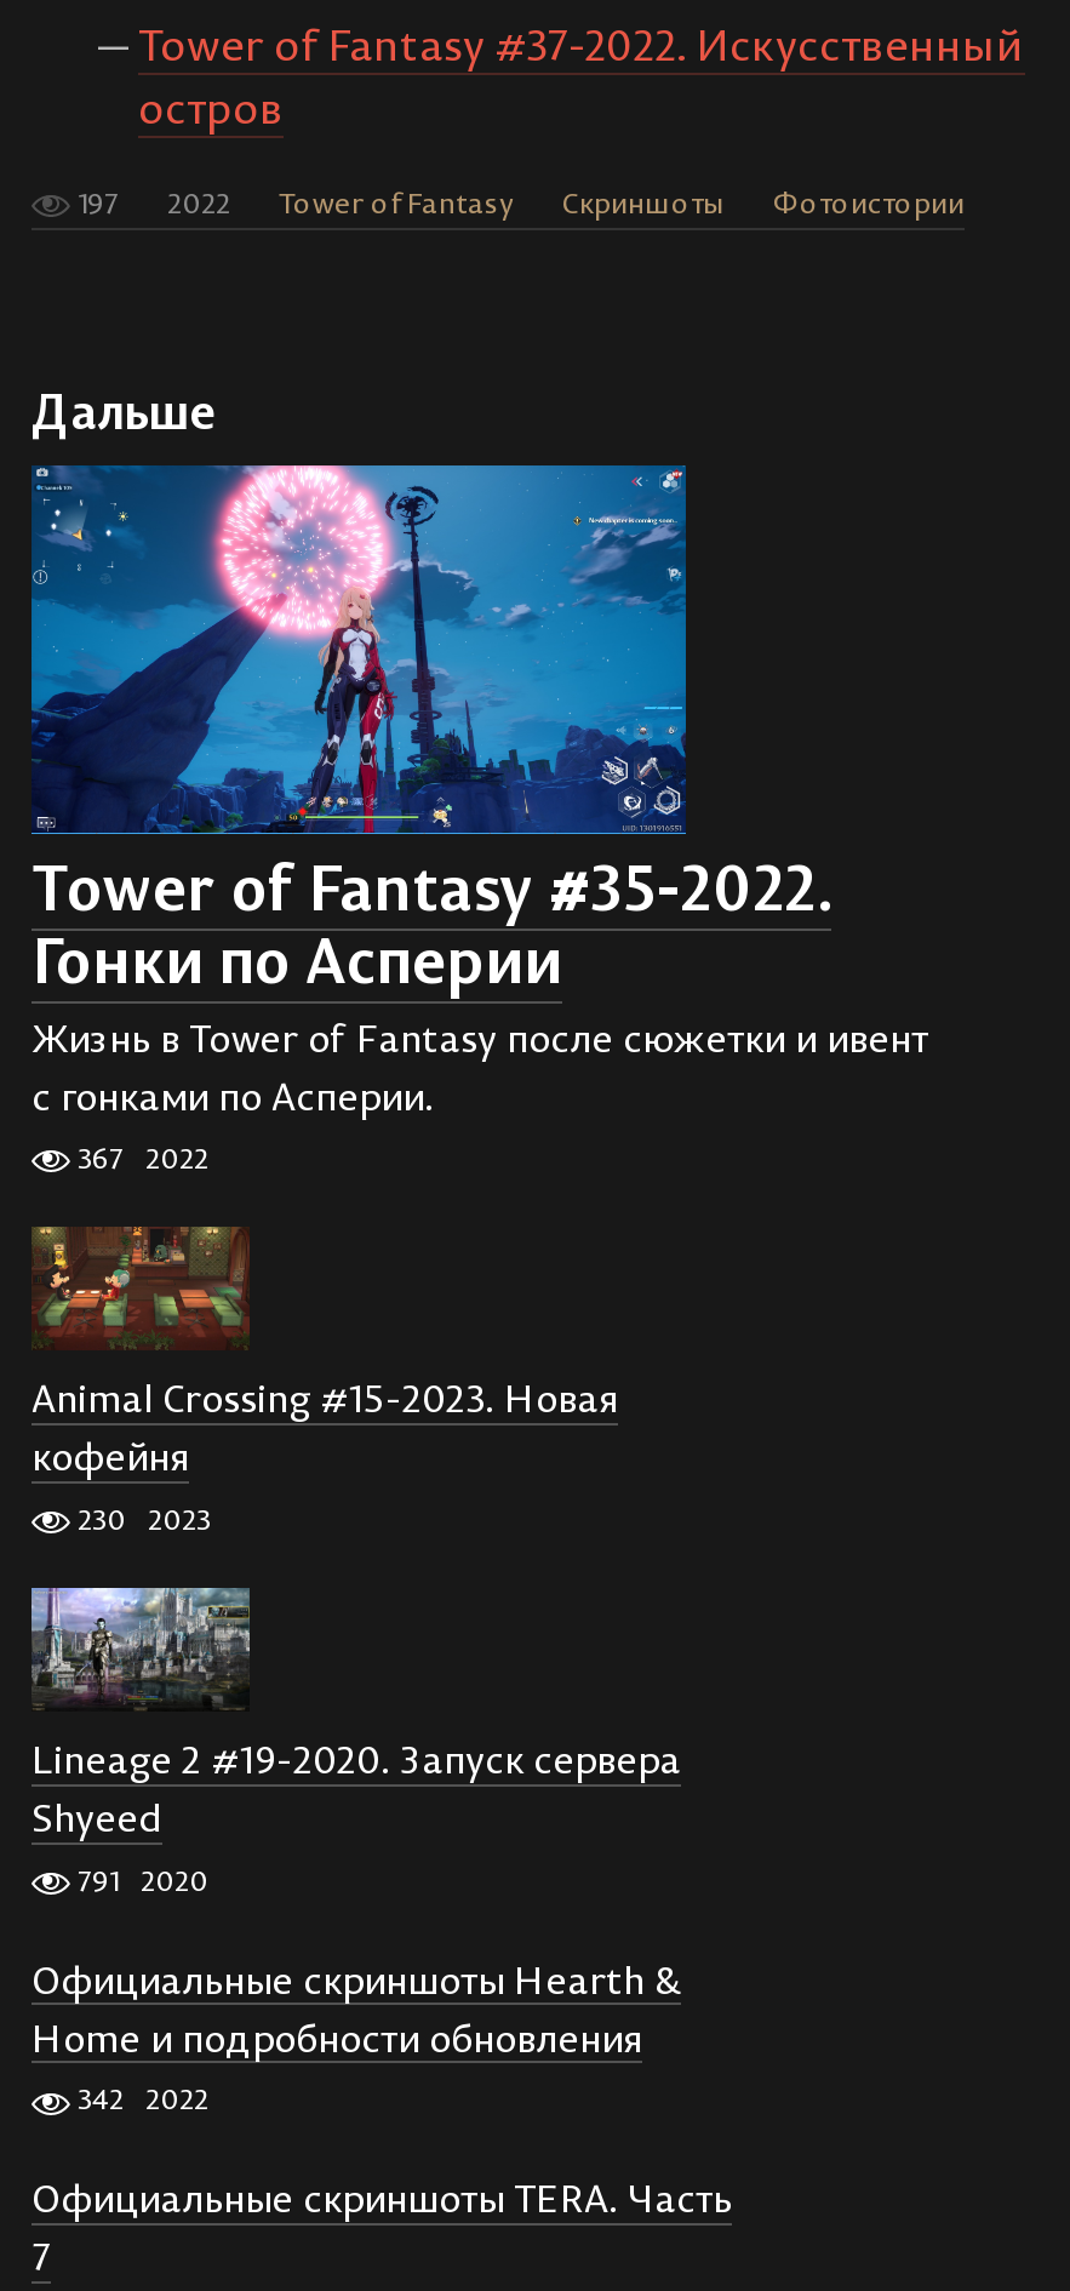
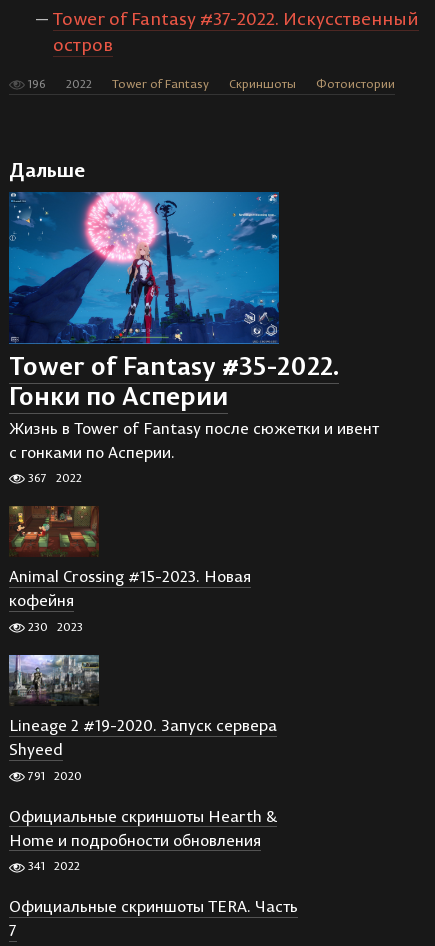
- 197 2022 Tower of Fantasy Скриншоты Фотоистории
+ 196 2022 Tower of Fantasy Скриншоты Фотоистории

- 342 2022
+ 341 2022
